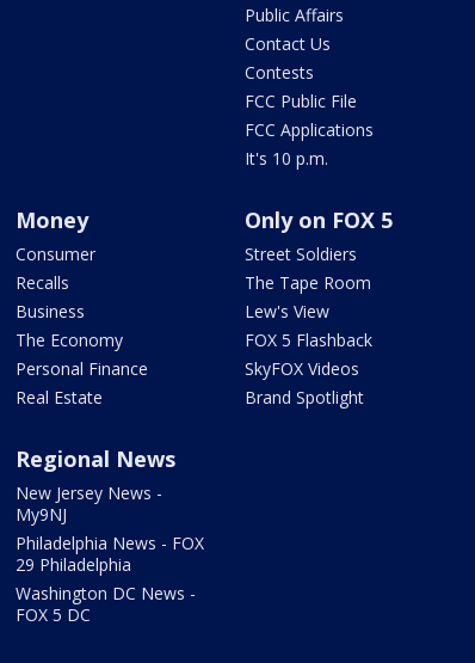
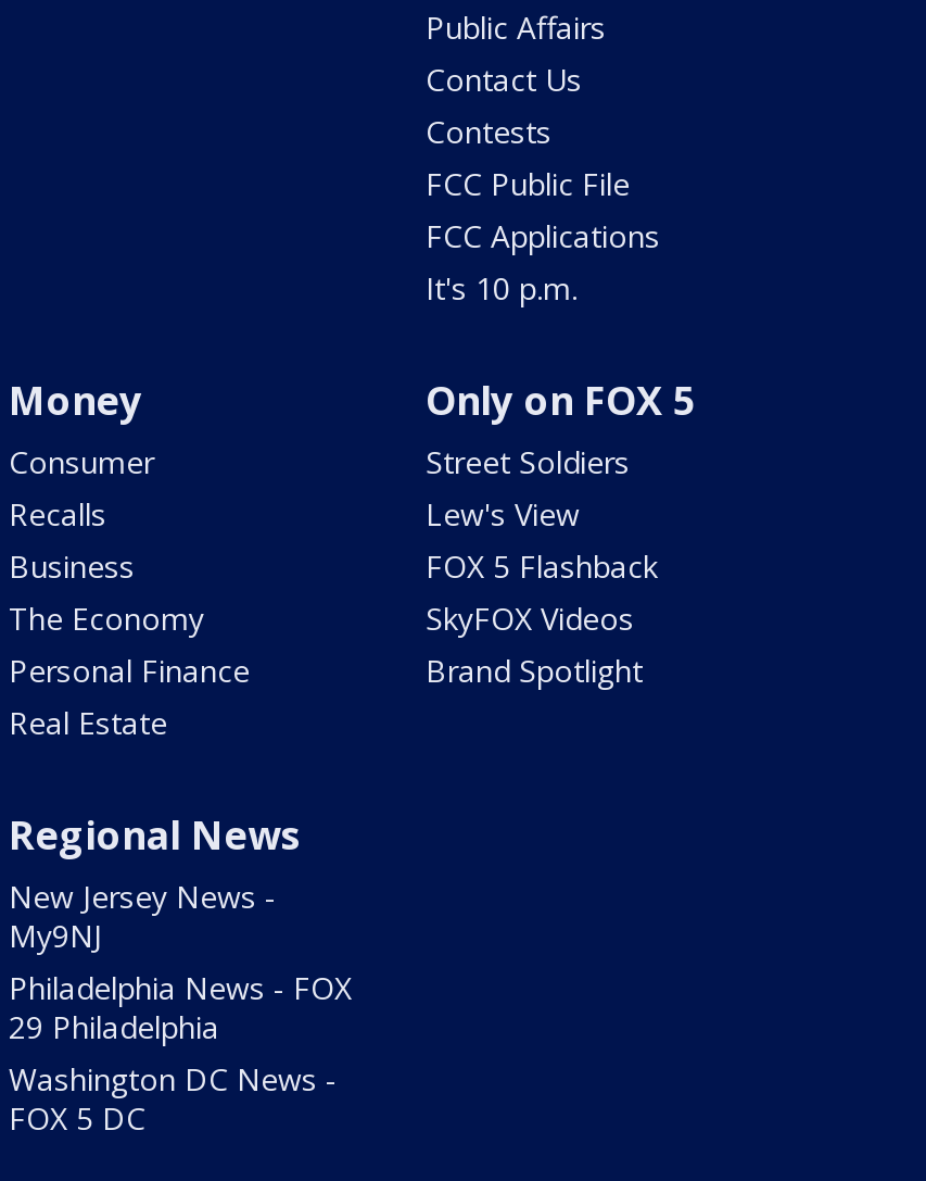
- The Tape Room

moved up: Lew's View | FOX 5 Flashback | SkyFOX Videos | Brand Spotlight
